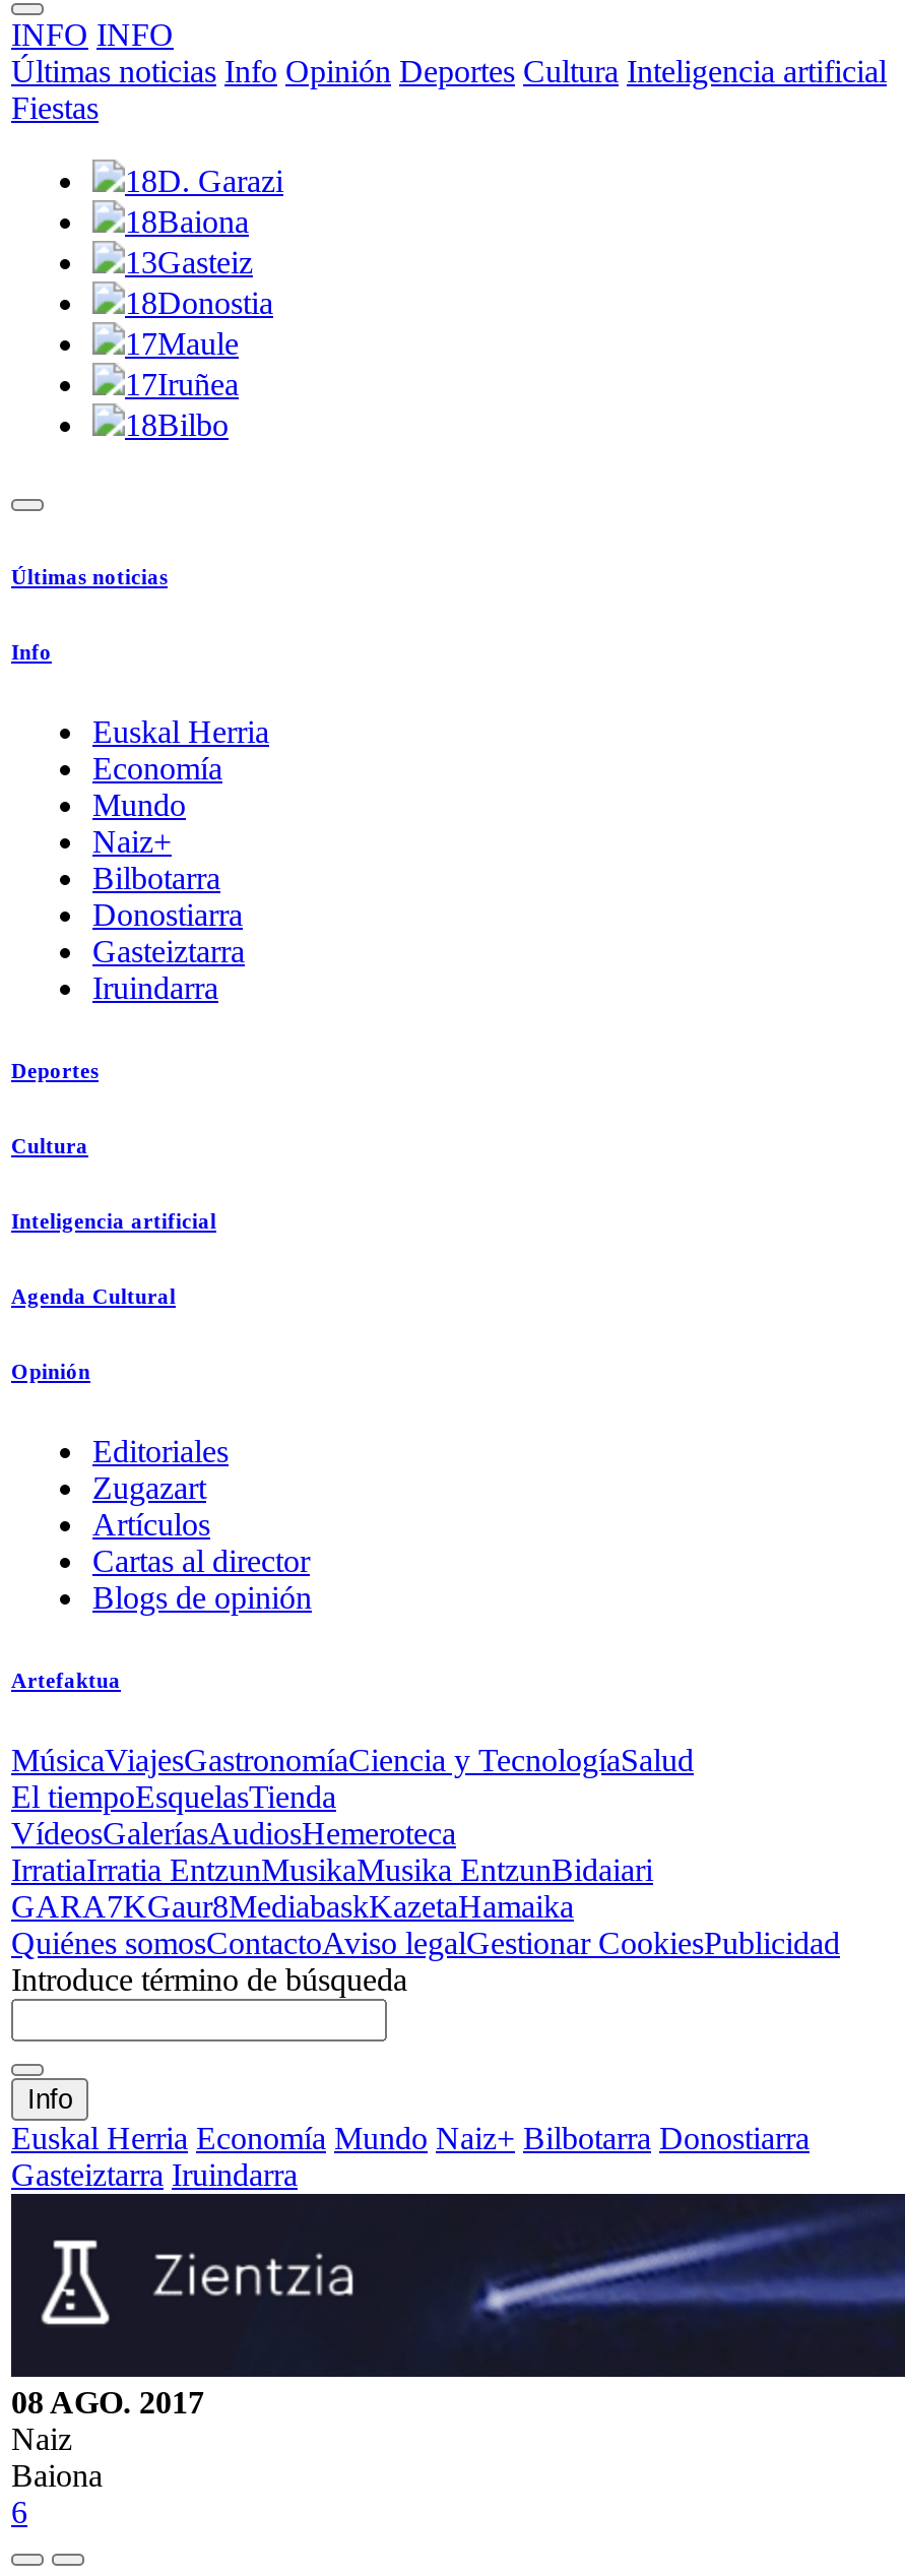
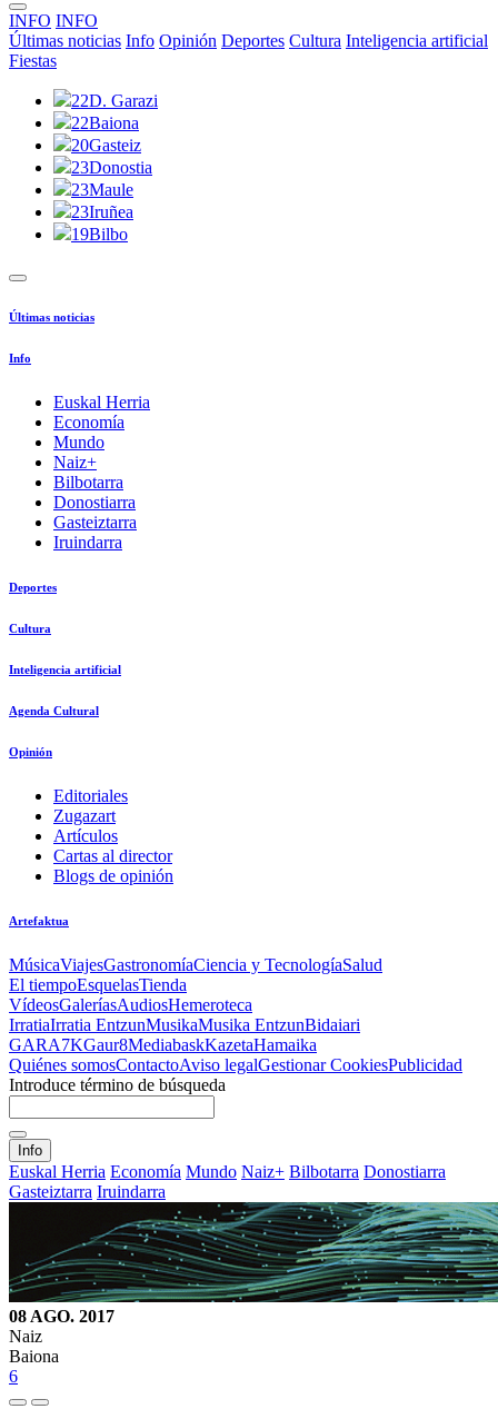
- 18D. Garazi
+ 22D. Garazi

- 18Baiona
+ 22Baiona

- 13Gasteiz
+ 20Gasteiz

- 18Donostia
+ 23Donostia

- 17Maule
+ 23Maule

- 17Iruñea
+ 23Iruñea

- 18Bilbo
+ 19Bilbo

- [image]
+ [image]
